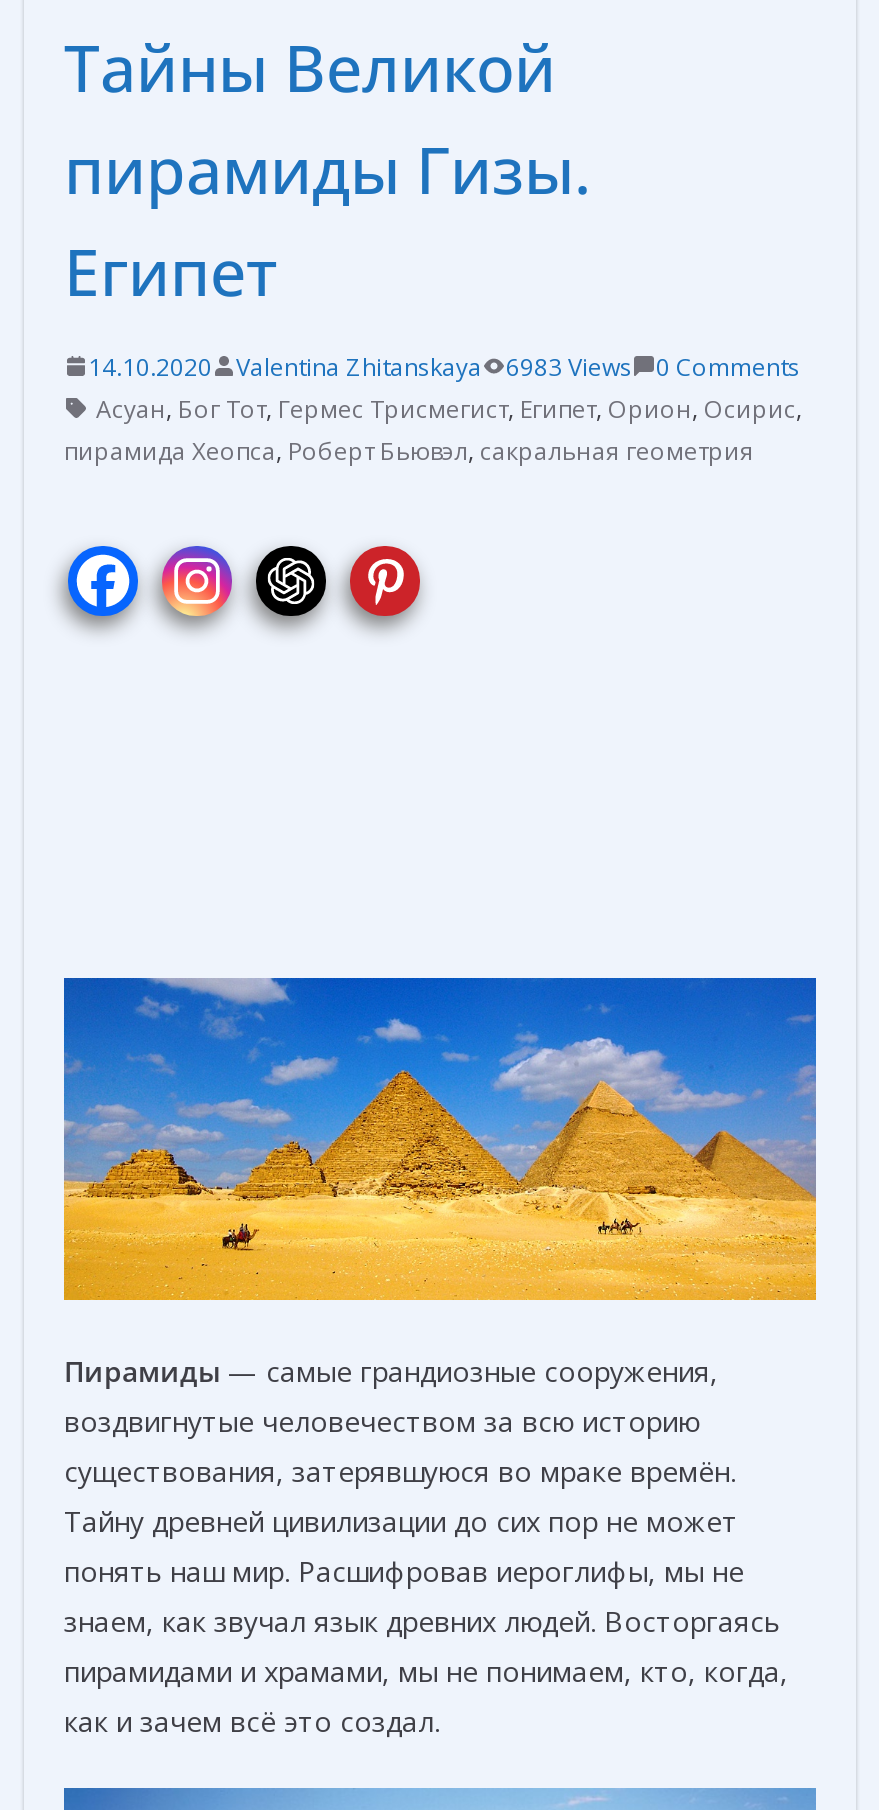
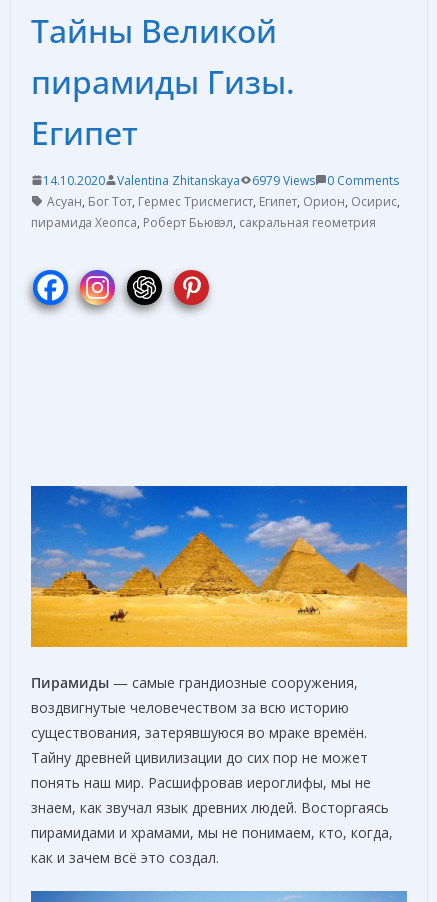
- 14.10.2020 Valentina Zhitanskaya 6983 Views 0 Comments
+ 14.10.2020 Valentina Zhitanskaya 6979 Views 0 Comments
